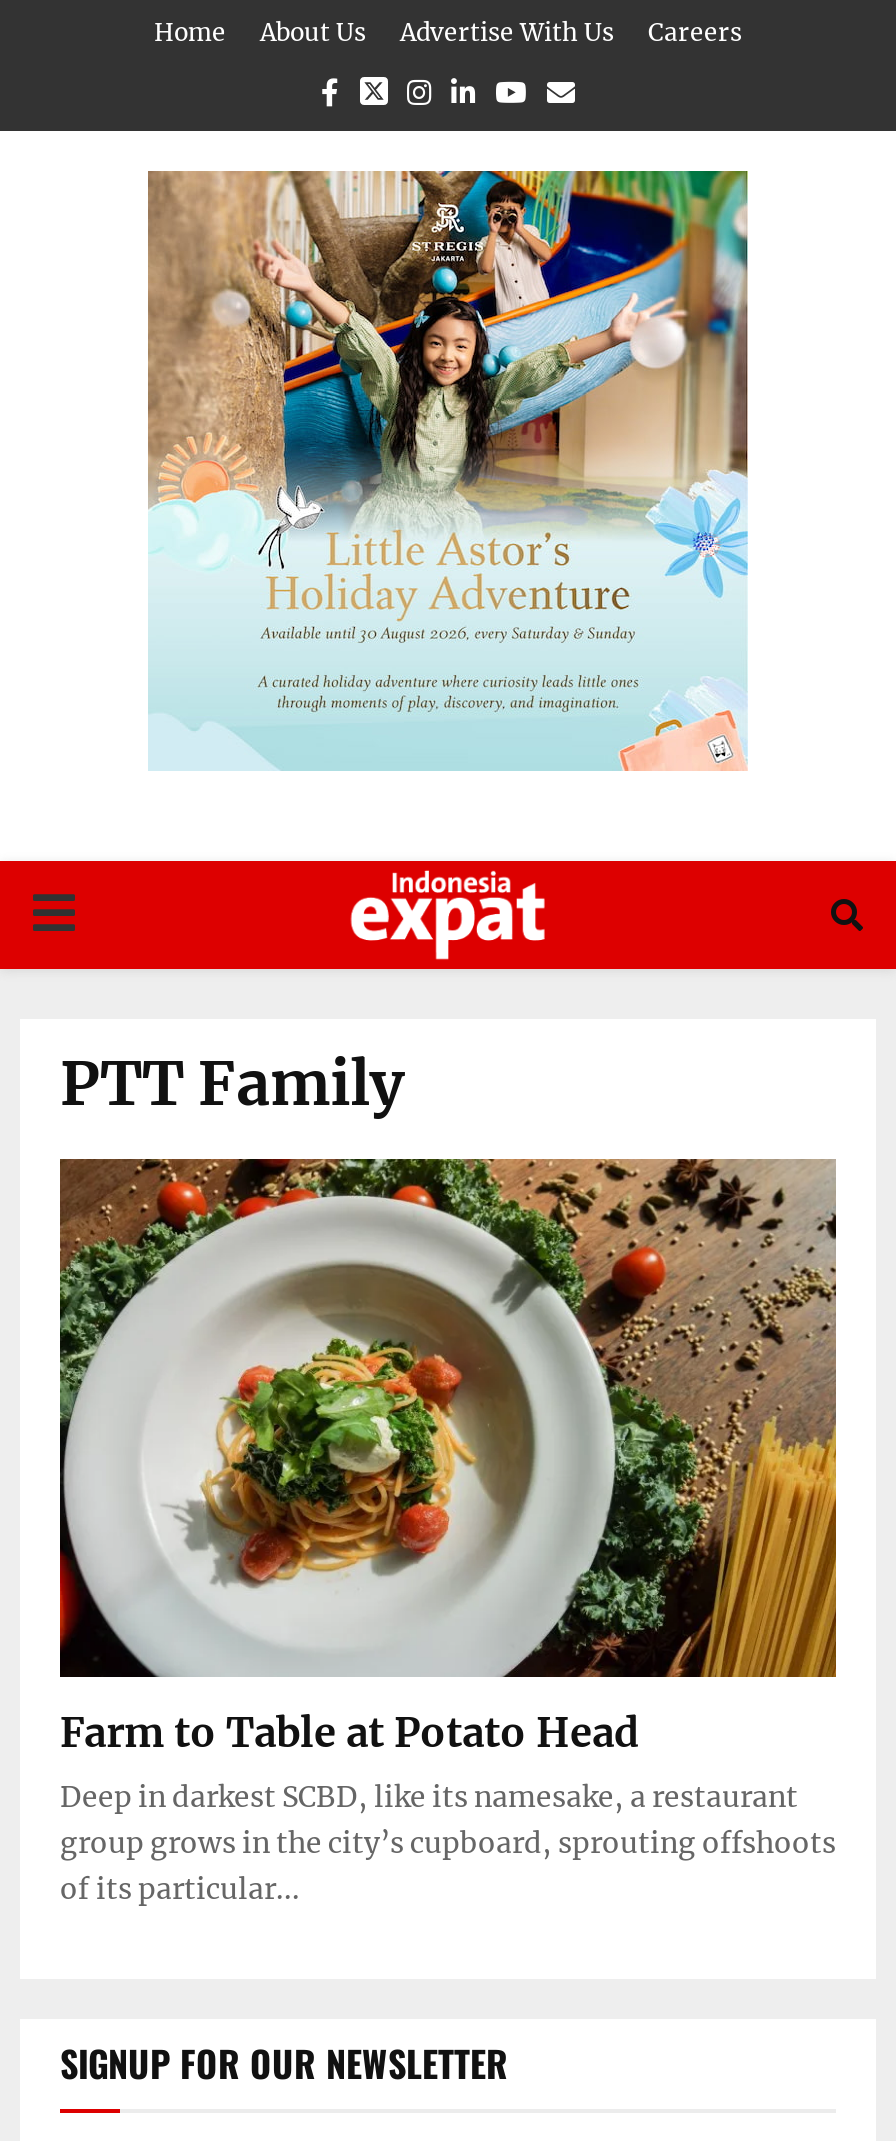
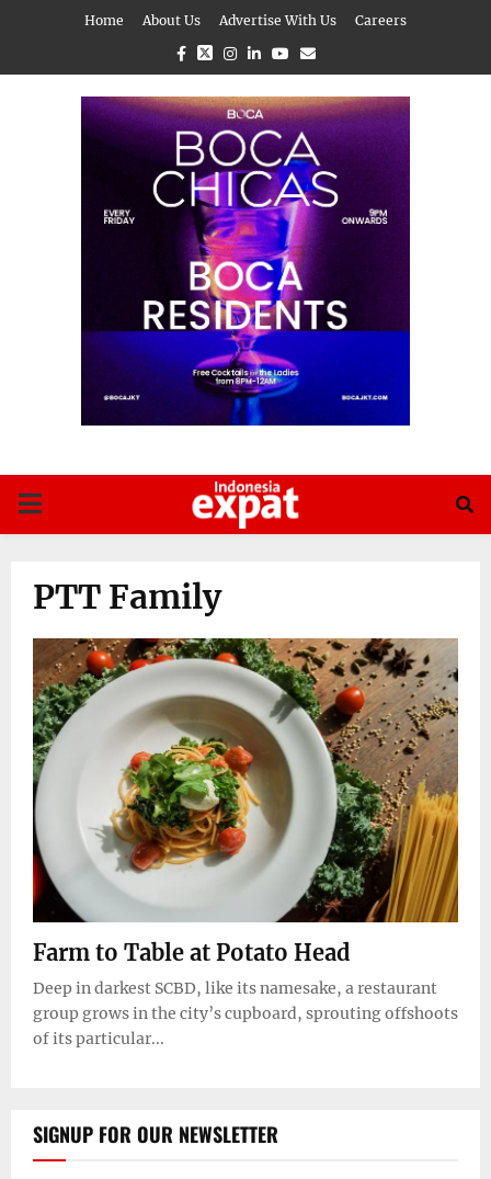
- [image]
+ [image]
